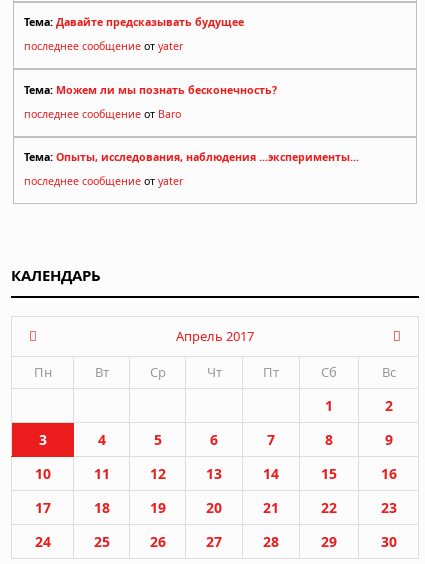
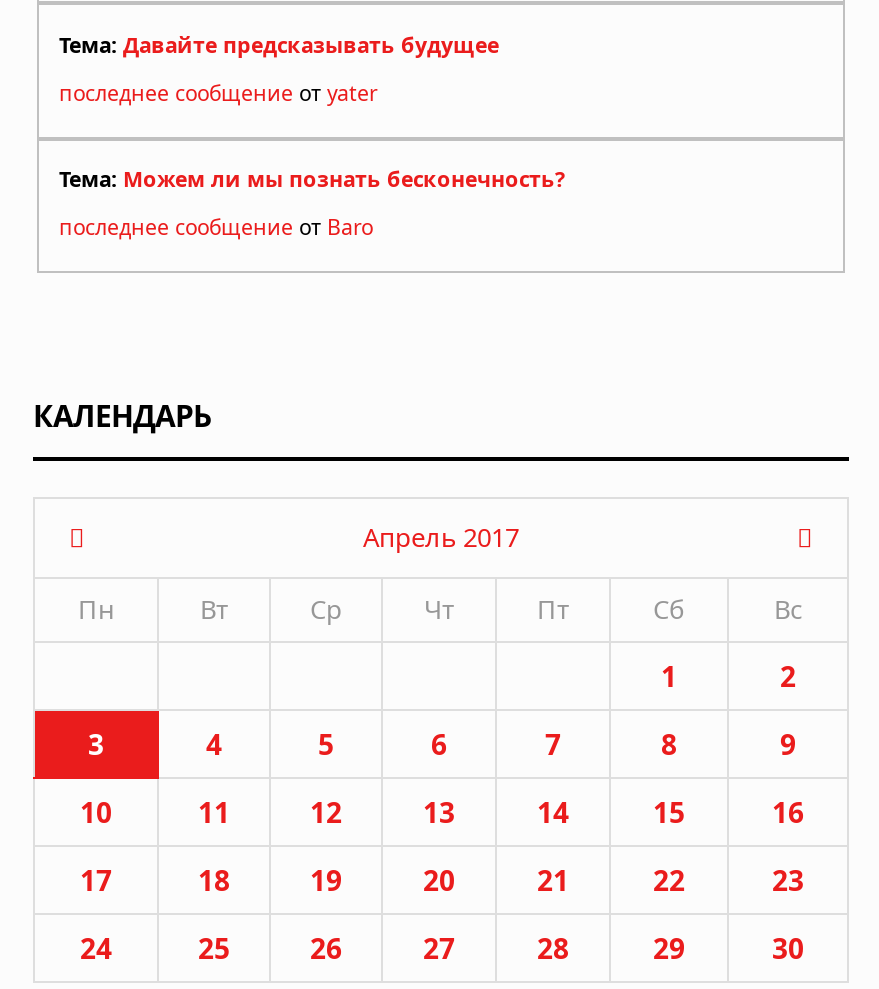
- Тема: Опыты, исследования, наблюдения ...эксперименты...
- последнее сообщение от yater
